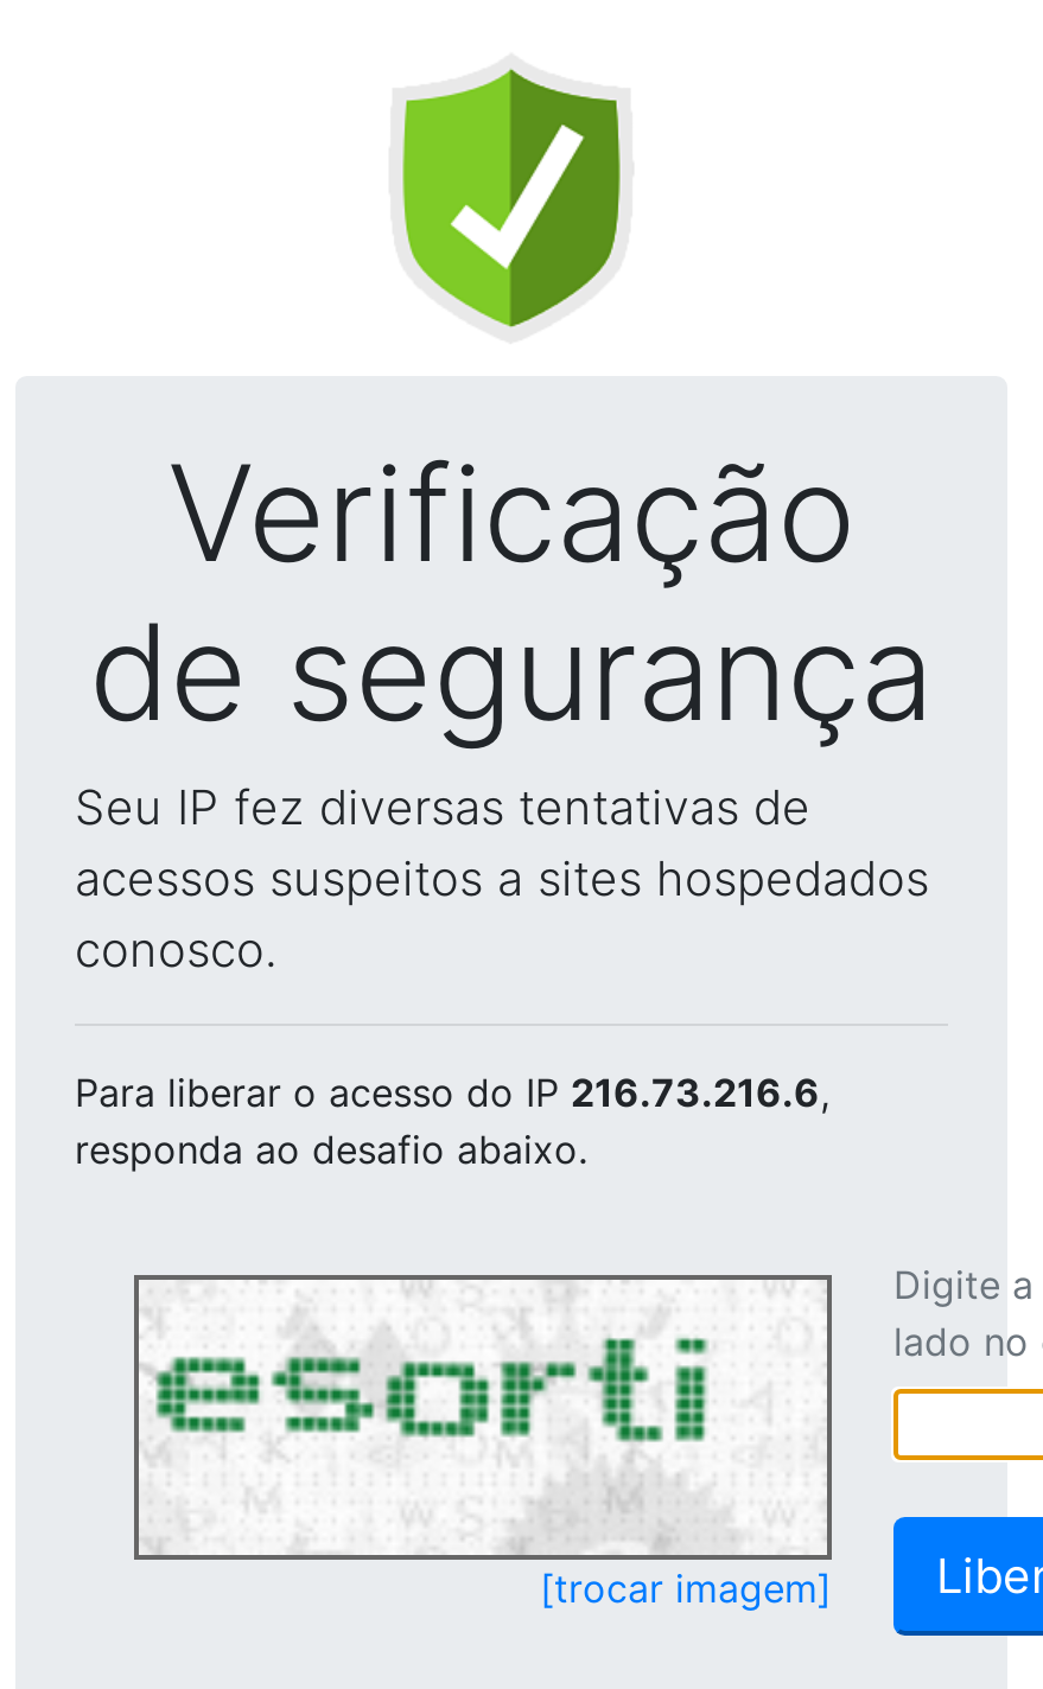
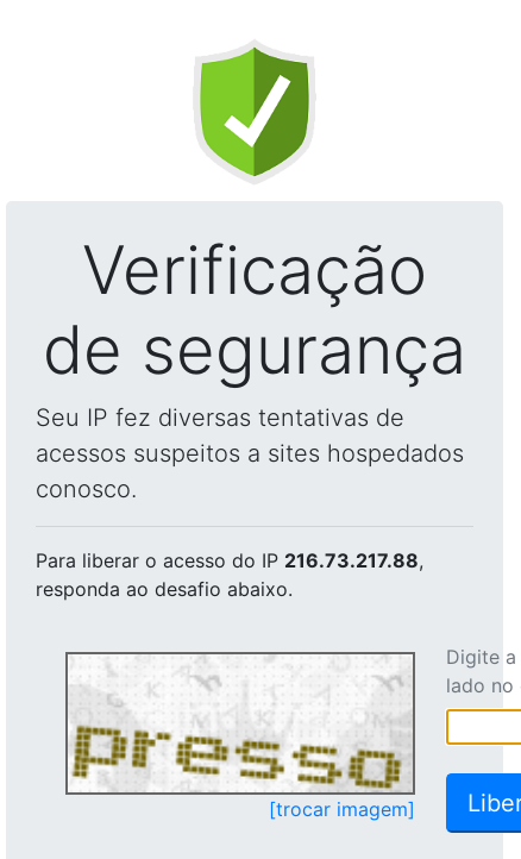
- Para liberar o acesso do IP 216.73.216.6,
+ Para liberar o acesso do IP 216.73.217.88,

- [image]
+ [image]
